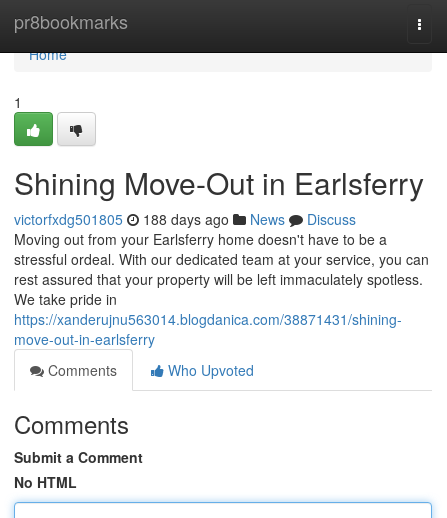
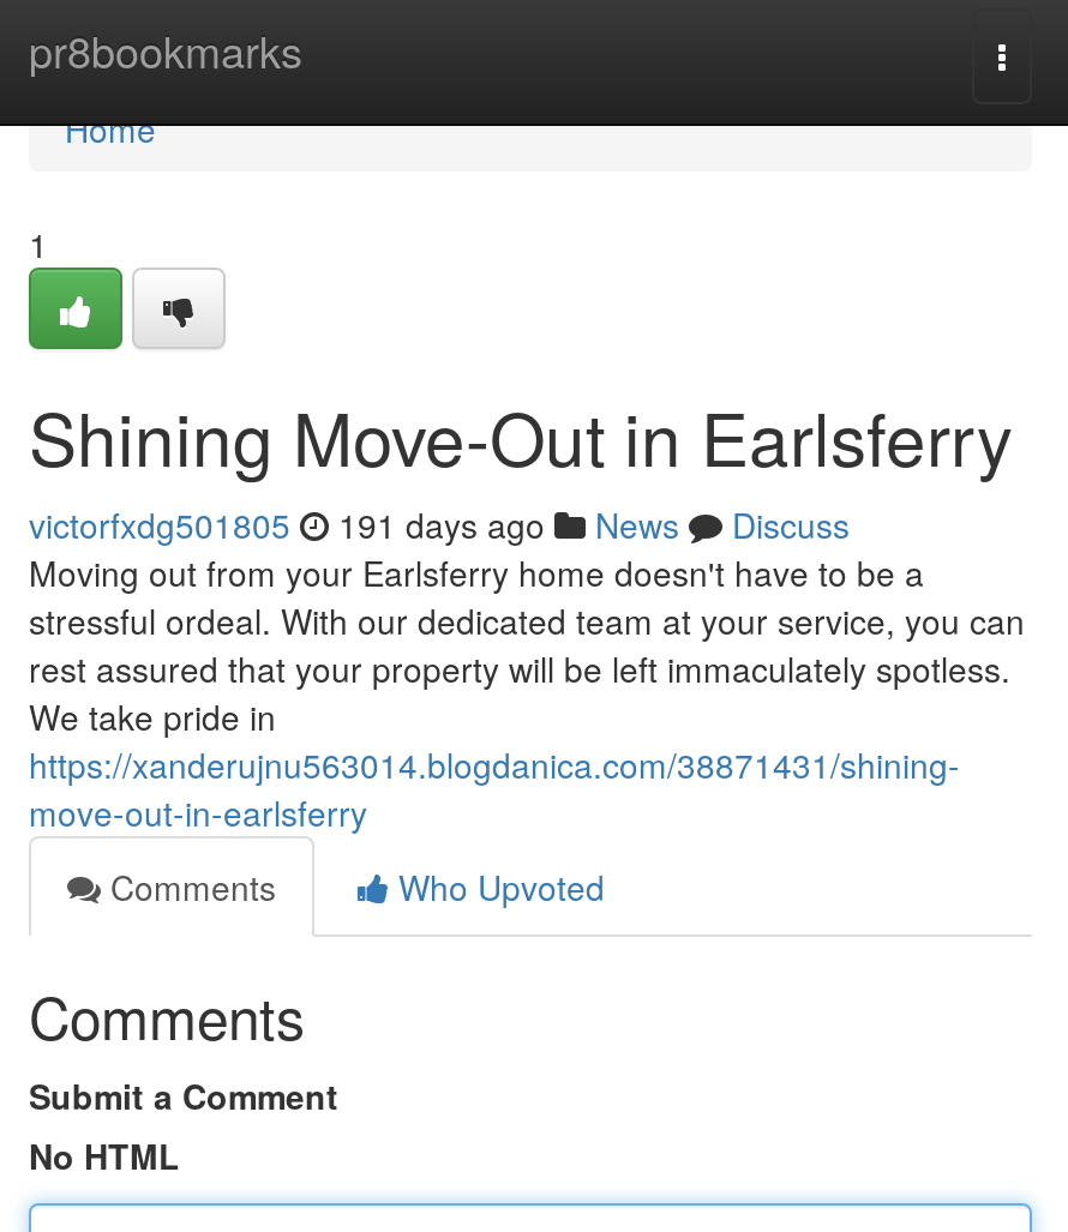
- victorfxdg501805 188 days ago News Discuss
+ victorfxdg501805 191 days ago News Discuss
